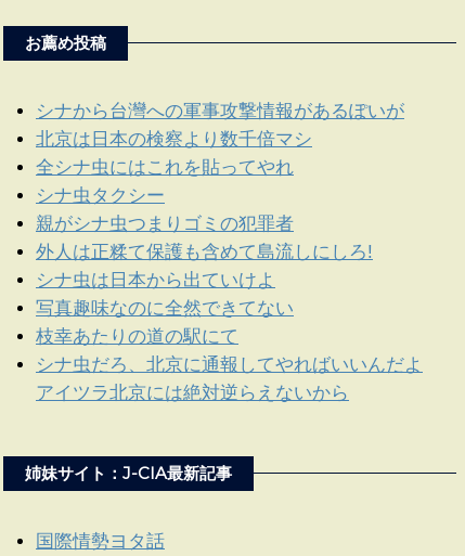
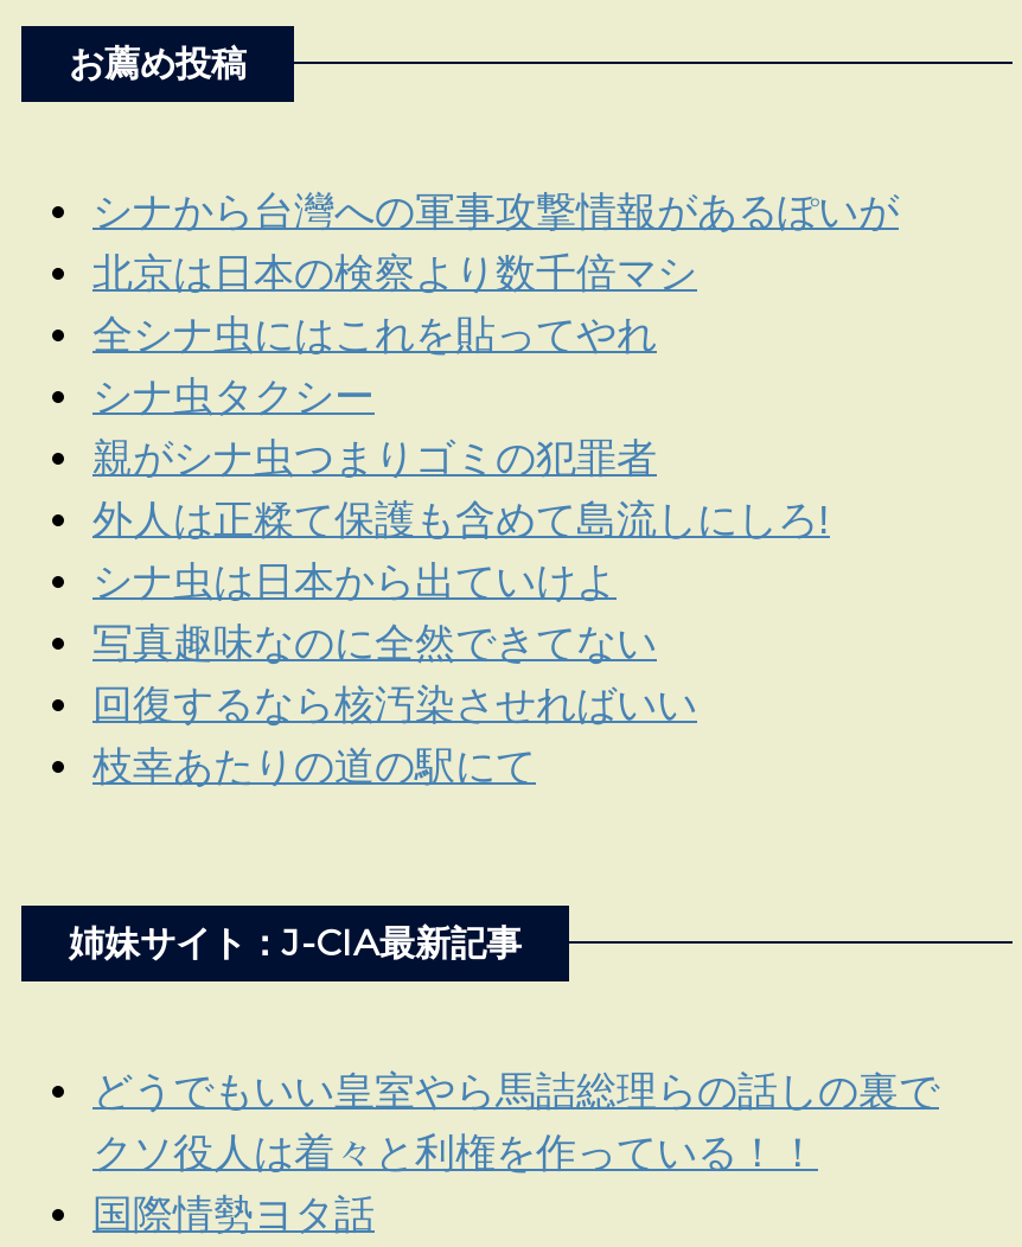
+ 回復するなら核汚染させればいい

- シナ虫だろ、北京に通報してやればいいんだよ
- アイツラ北京には絶対逆らえないから

moved up: 姉妹サイト：J-CIA最新記事

+ どうでもいい皇室やら馬詰総理らの話しの裏で
+ クソ役人は着々と利権を作っている！！
